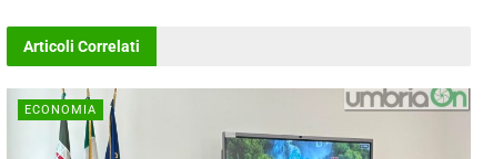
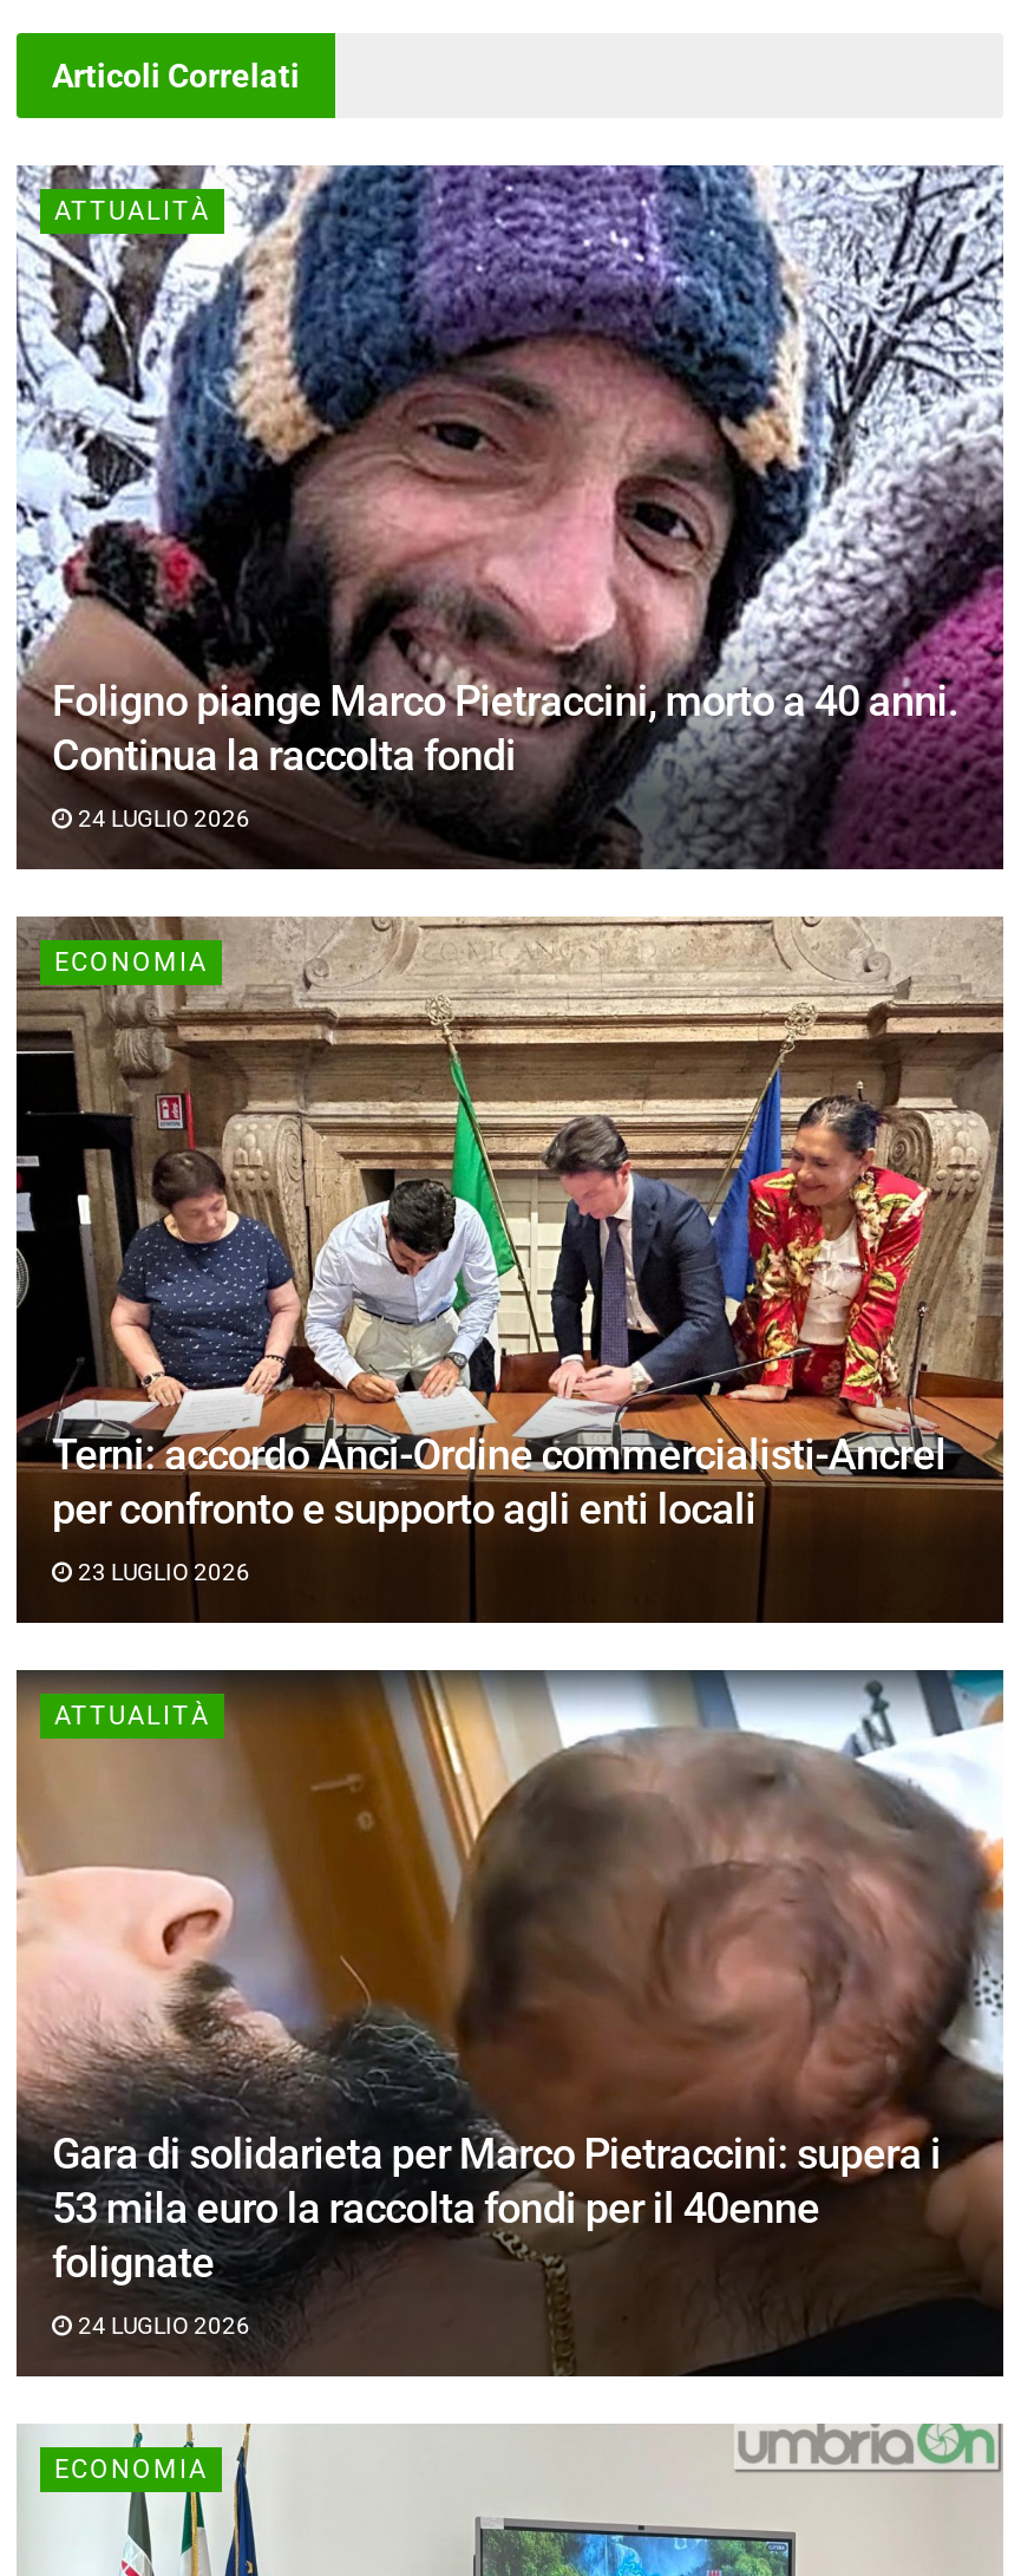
+ [image]
+ ATTUALITÀ

+ [image]
+ ECONOMIA

+ [image]
+ ATTUALITÀ

+ Foligno piange Marco Pietraccini, morto a 40 anni.
+ Continua la raccolta fondi
+ 24 LUGLIO 2026

+ Terni: accordo Anci-Ordine commercialisti-Ancrel
+ per confronto e supporto agli enti locali
+ 23 LUGLIO 2026

+ Gara di solidarieta per Marco Pietraccini: supera i
+ 53 mila euro la raccolta fondi per il 40enne
+ folignate
+ 24 LUGLIO 2026
